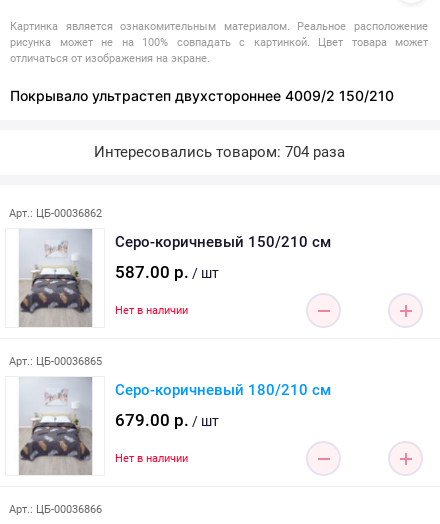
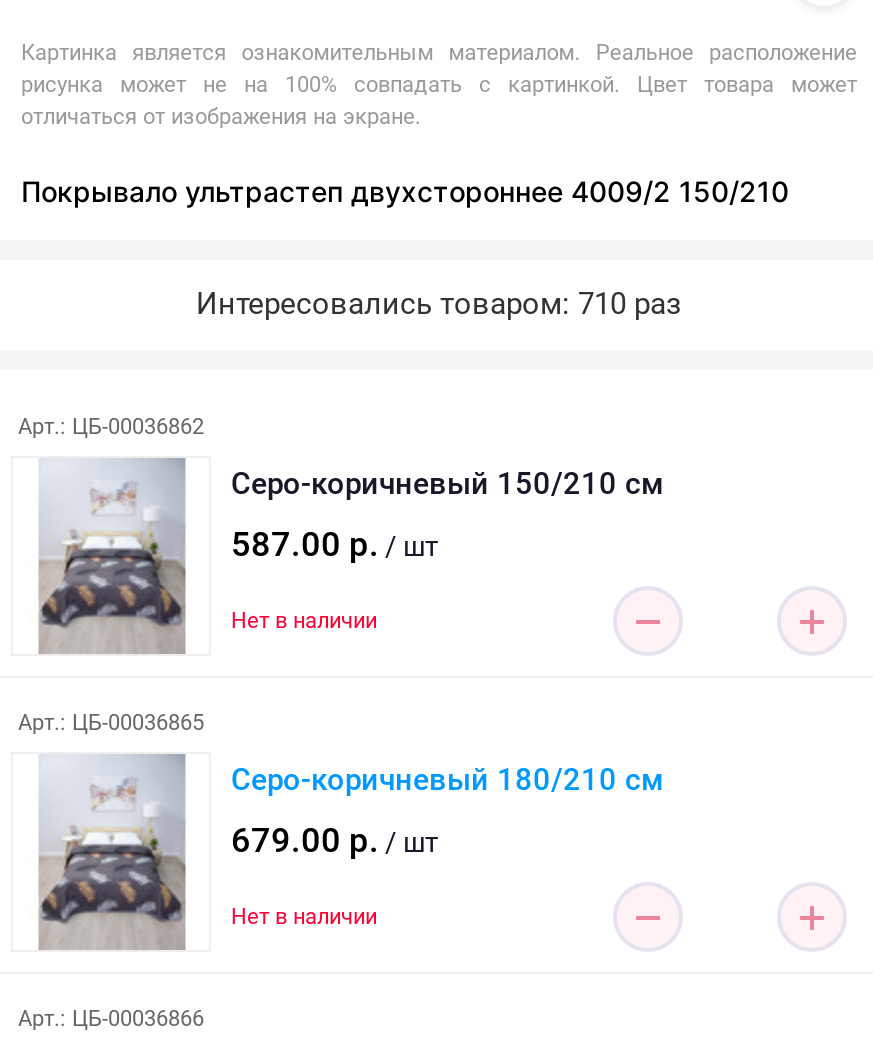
- Интересовались товаром: 704 раза
+ Интересовались товаром: 710 раз
